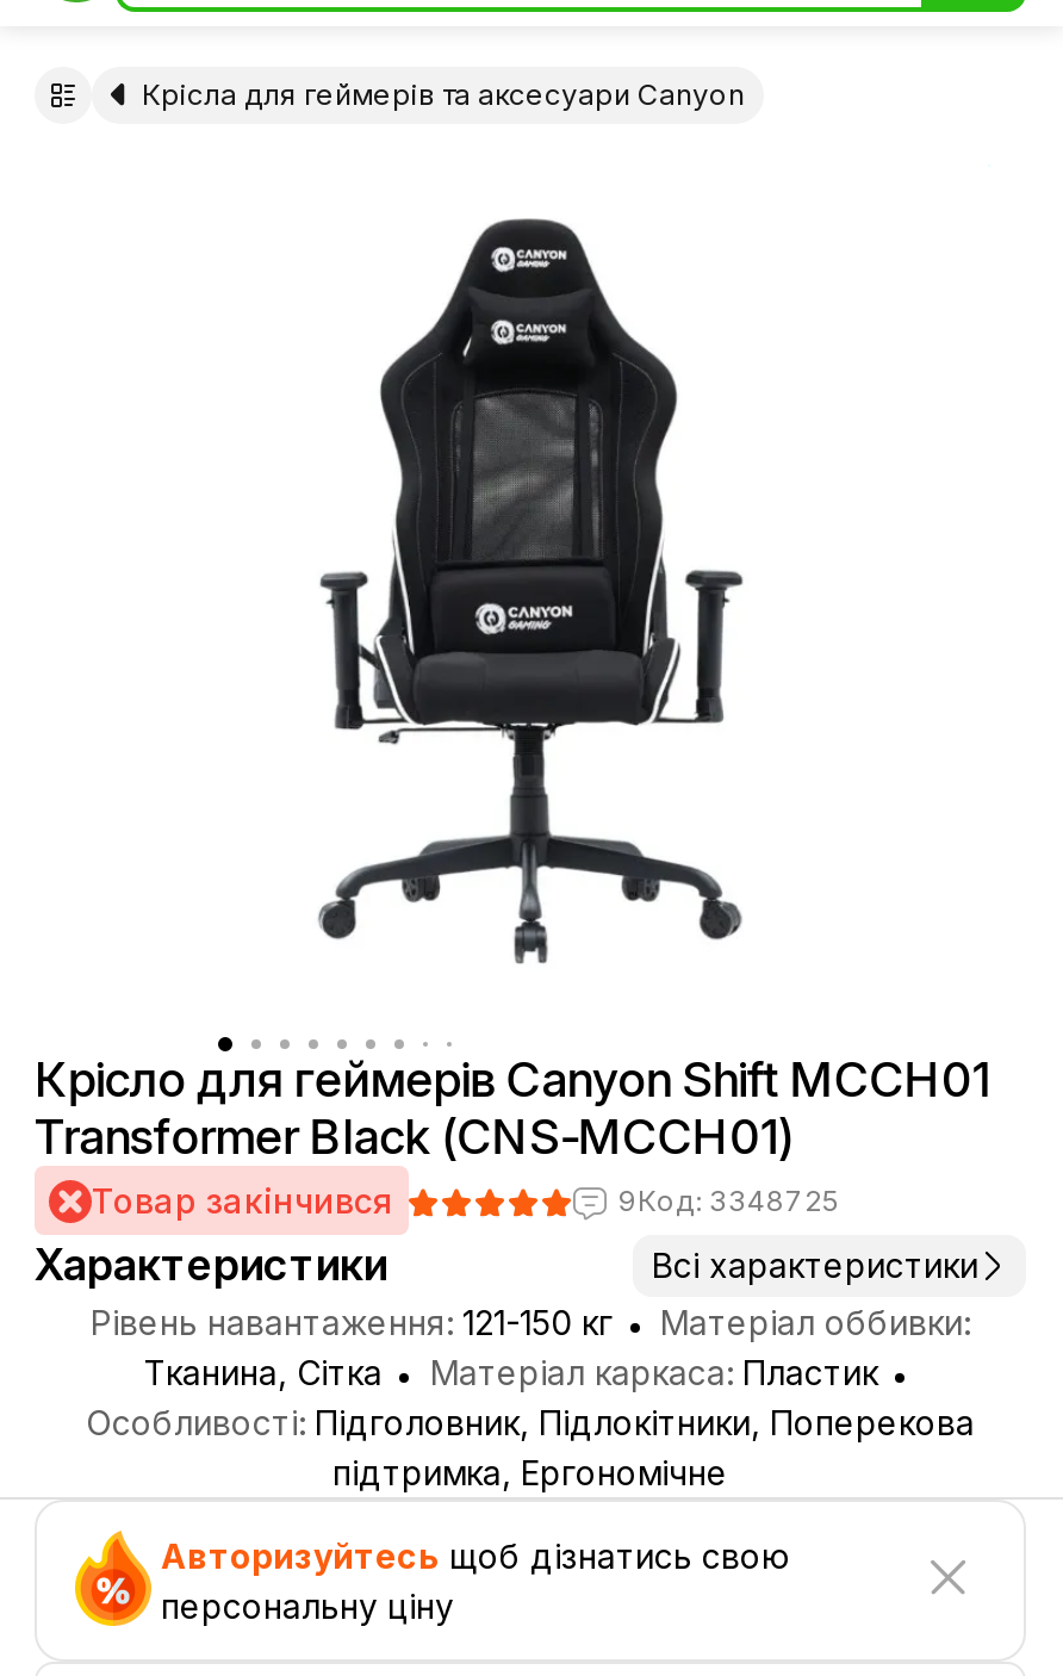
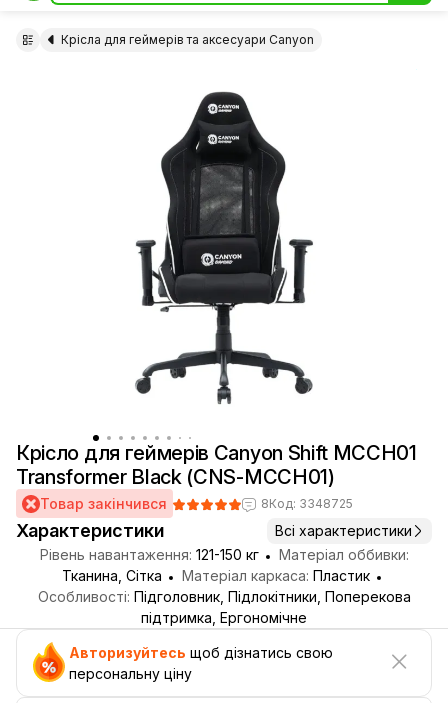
- 9Код: 3348725
+ 8Код: 3348725
